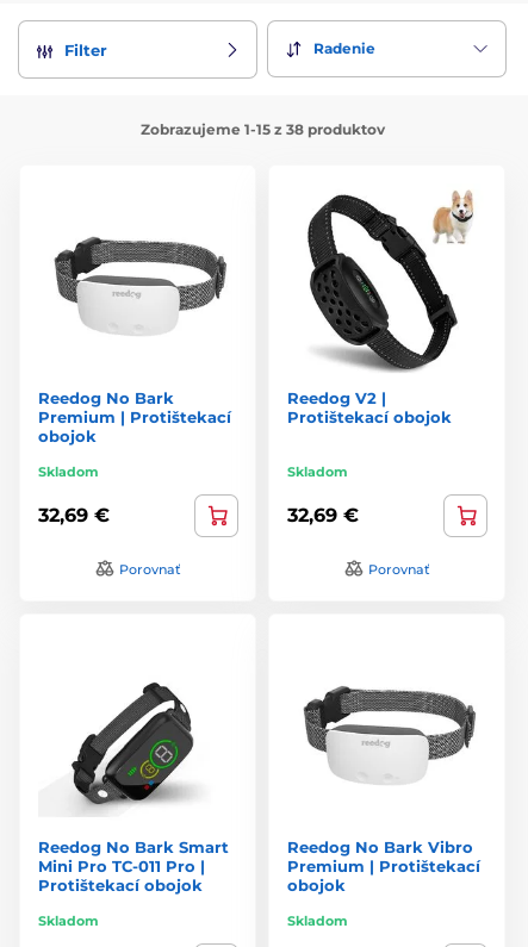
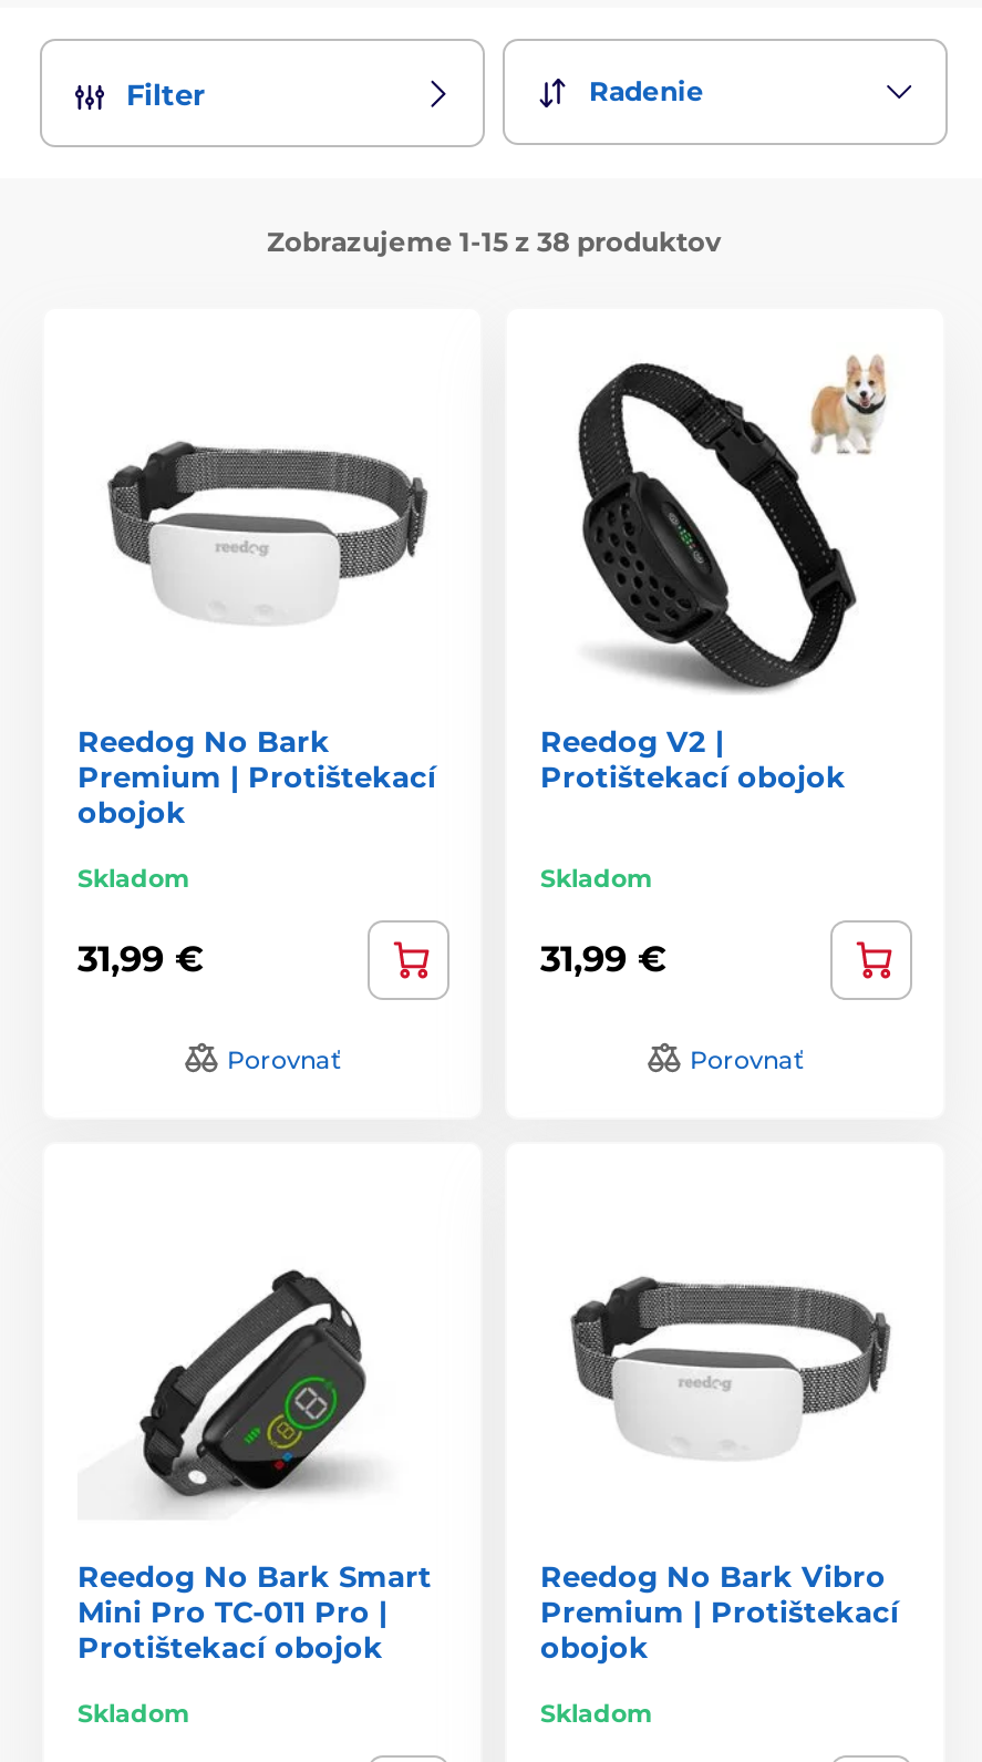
- 32,69 €
+ 31,99 €

- 32,69 €
+ 31,99 €
